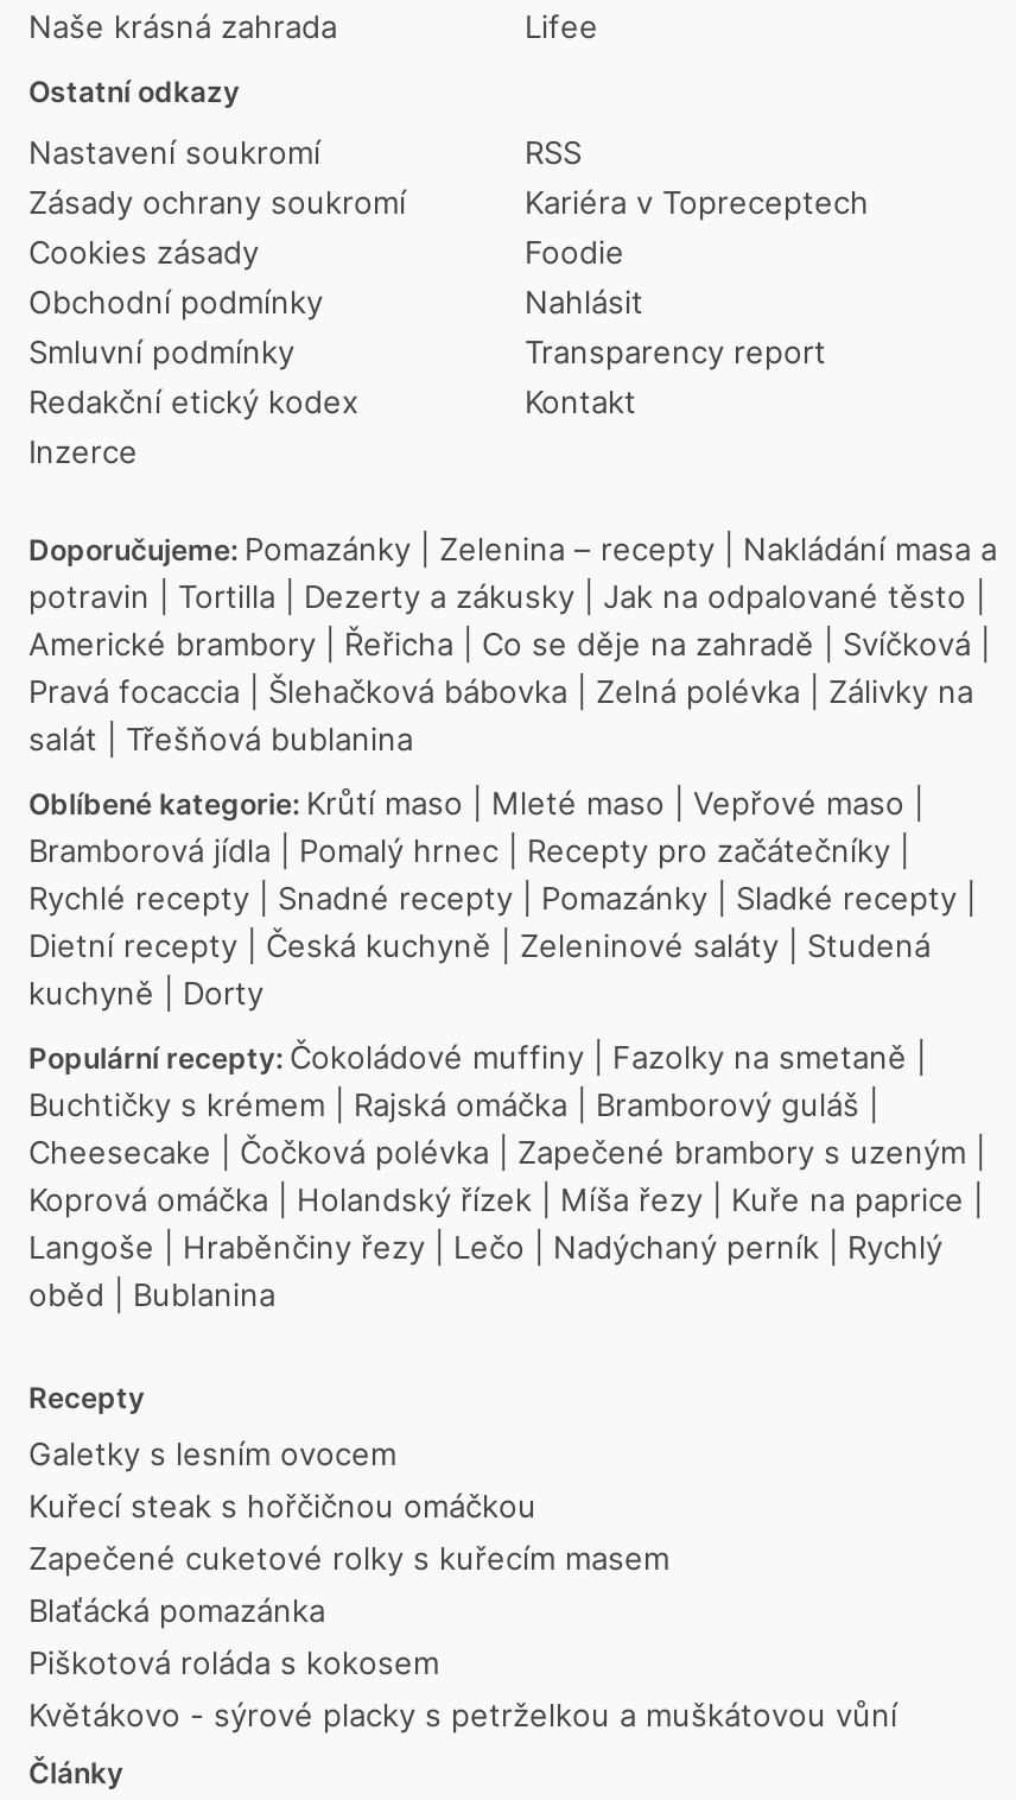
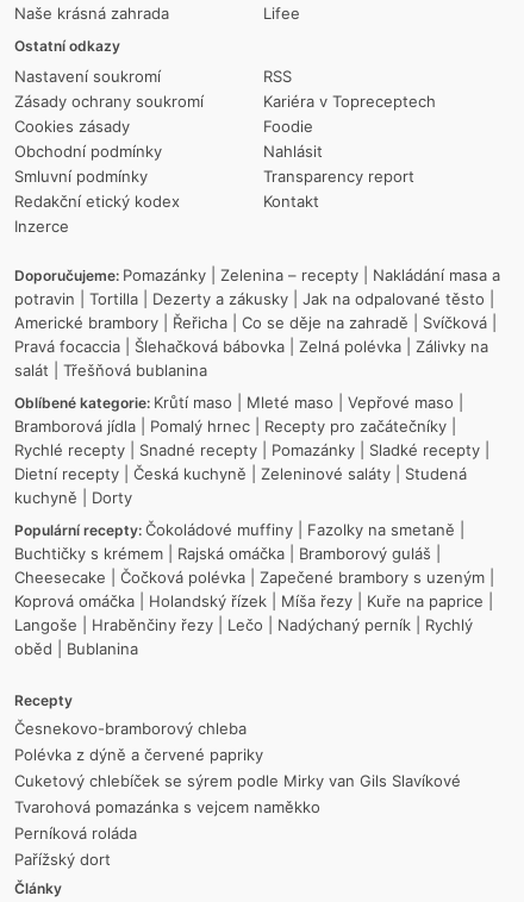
- Galetky s lesním ovocem
- Kuřecí steak s hořčičnou omáčkou
- Zapečené cuketové rolky s kuřecím masem
- Blaťácká pomazánka
- Piškotová roláda s kokosem
- Květákovo - sýrové placky s petrželkou a muškátovou vůní
+ Česnekovo-bramborový chleba
+ Polévka z dýně a červené papriky
+ Cuketový chlebíček se sýrem podle Mirky van Gils Slavíkové
+ Tvarohová pomazánka s vejcem naměkko
+ Perníková roláda
+ Pařížský dort
